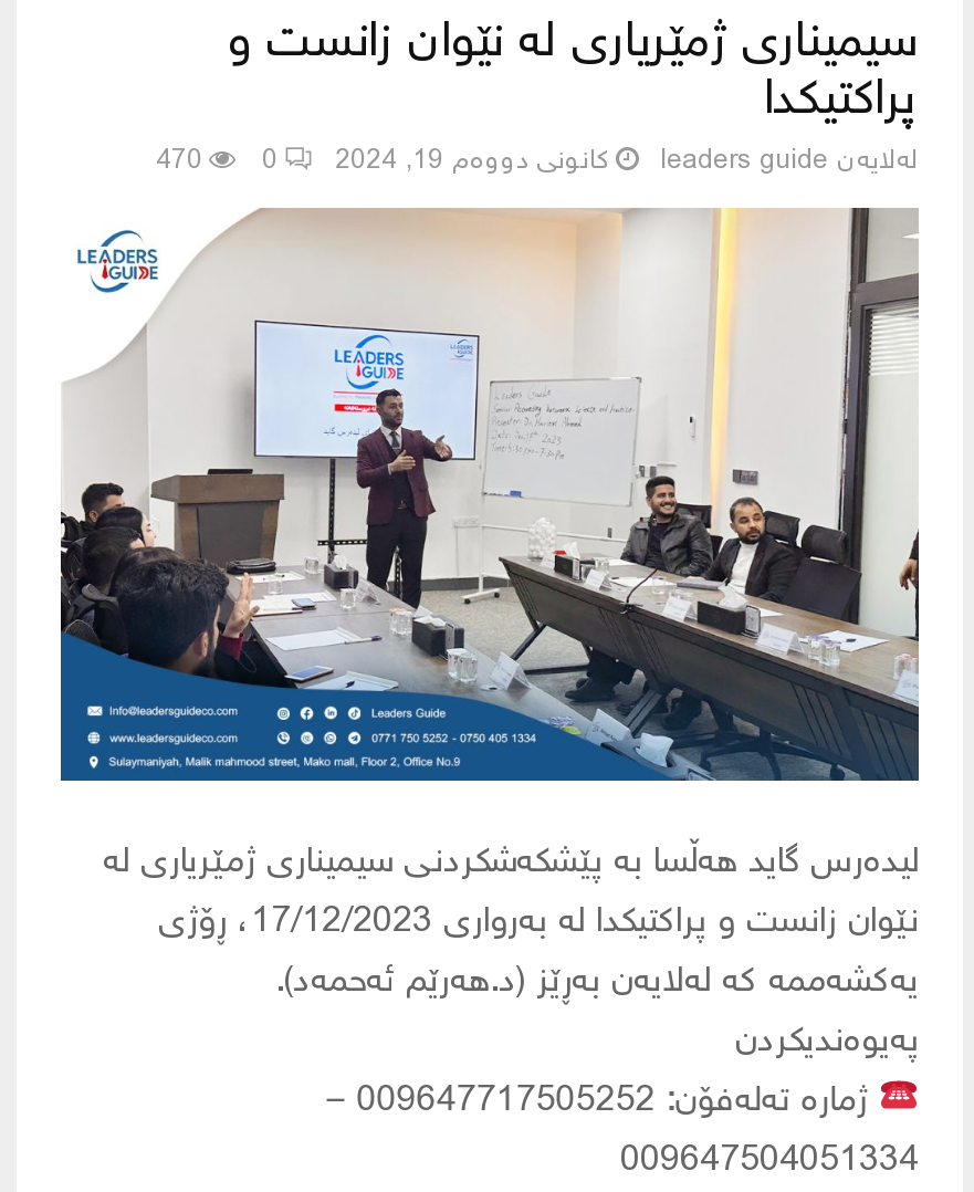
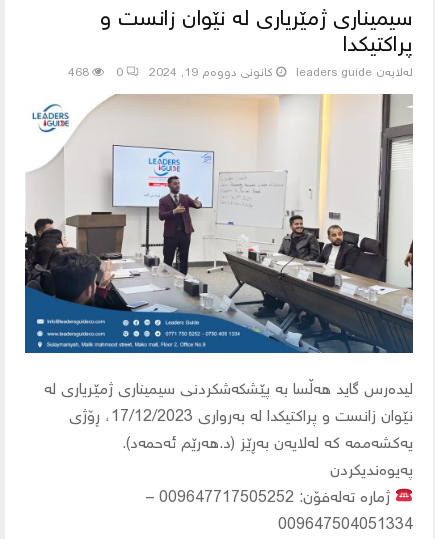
- 470 0
+ 468 0
